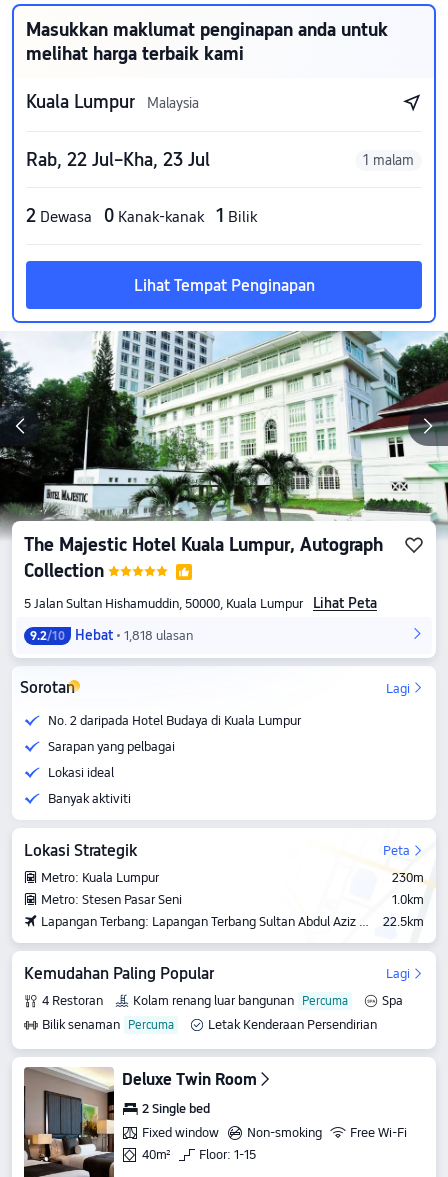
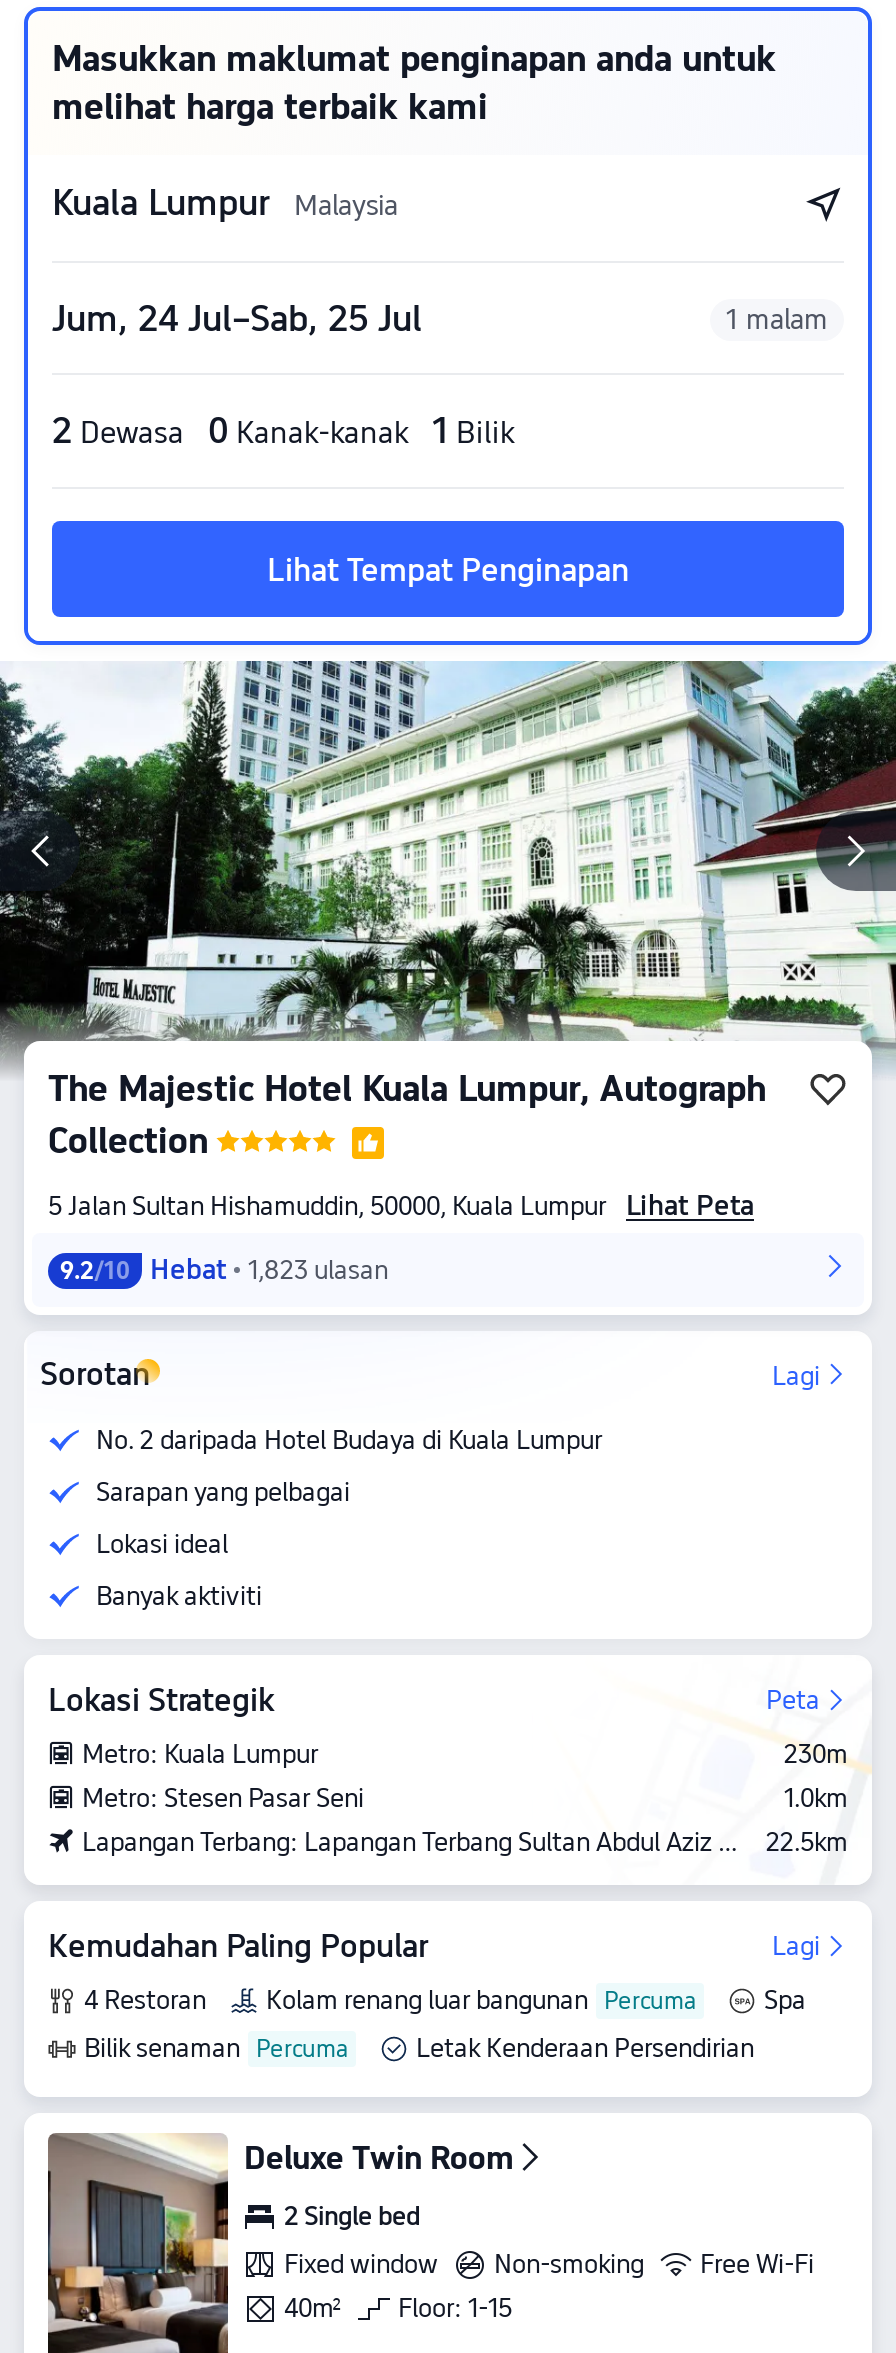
- Rab, 22 Jul–Kha, 23 Jul
+ Jum, 24 Jul–Sab, 25 Jul

- 9.2/10 Hebat 1,818 ulasan
+ 9.2/10 Hebat 1,823 ulasan
